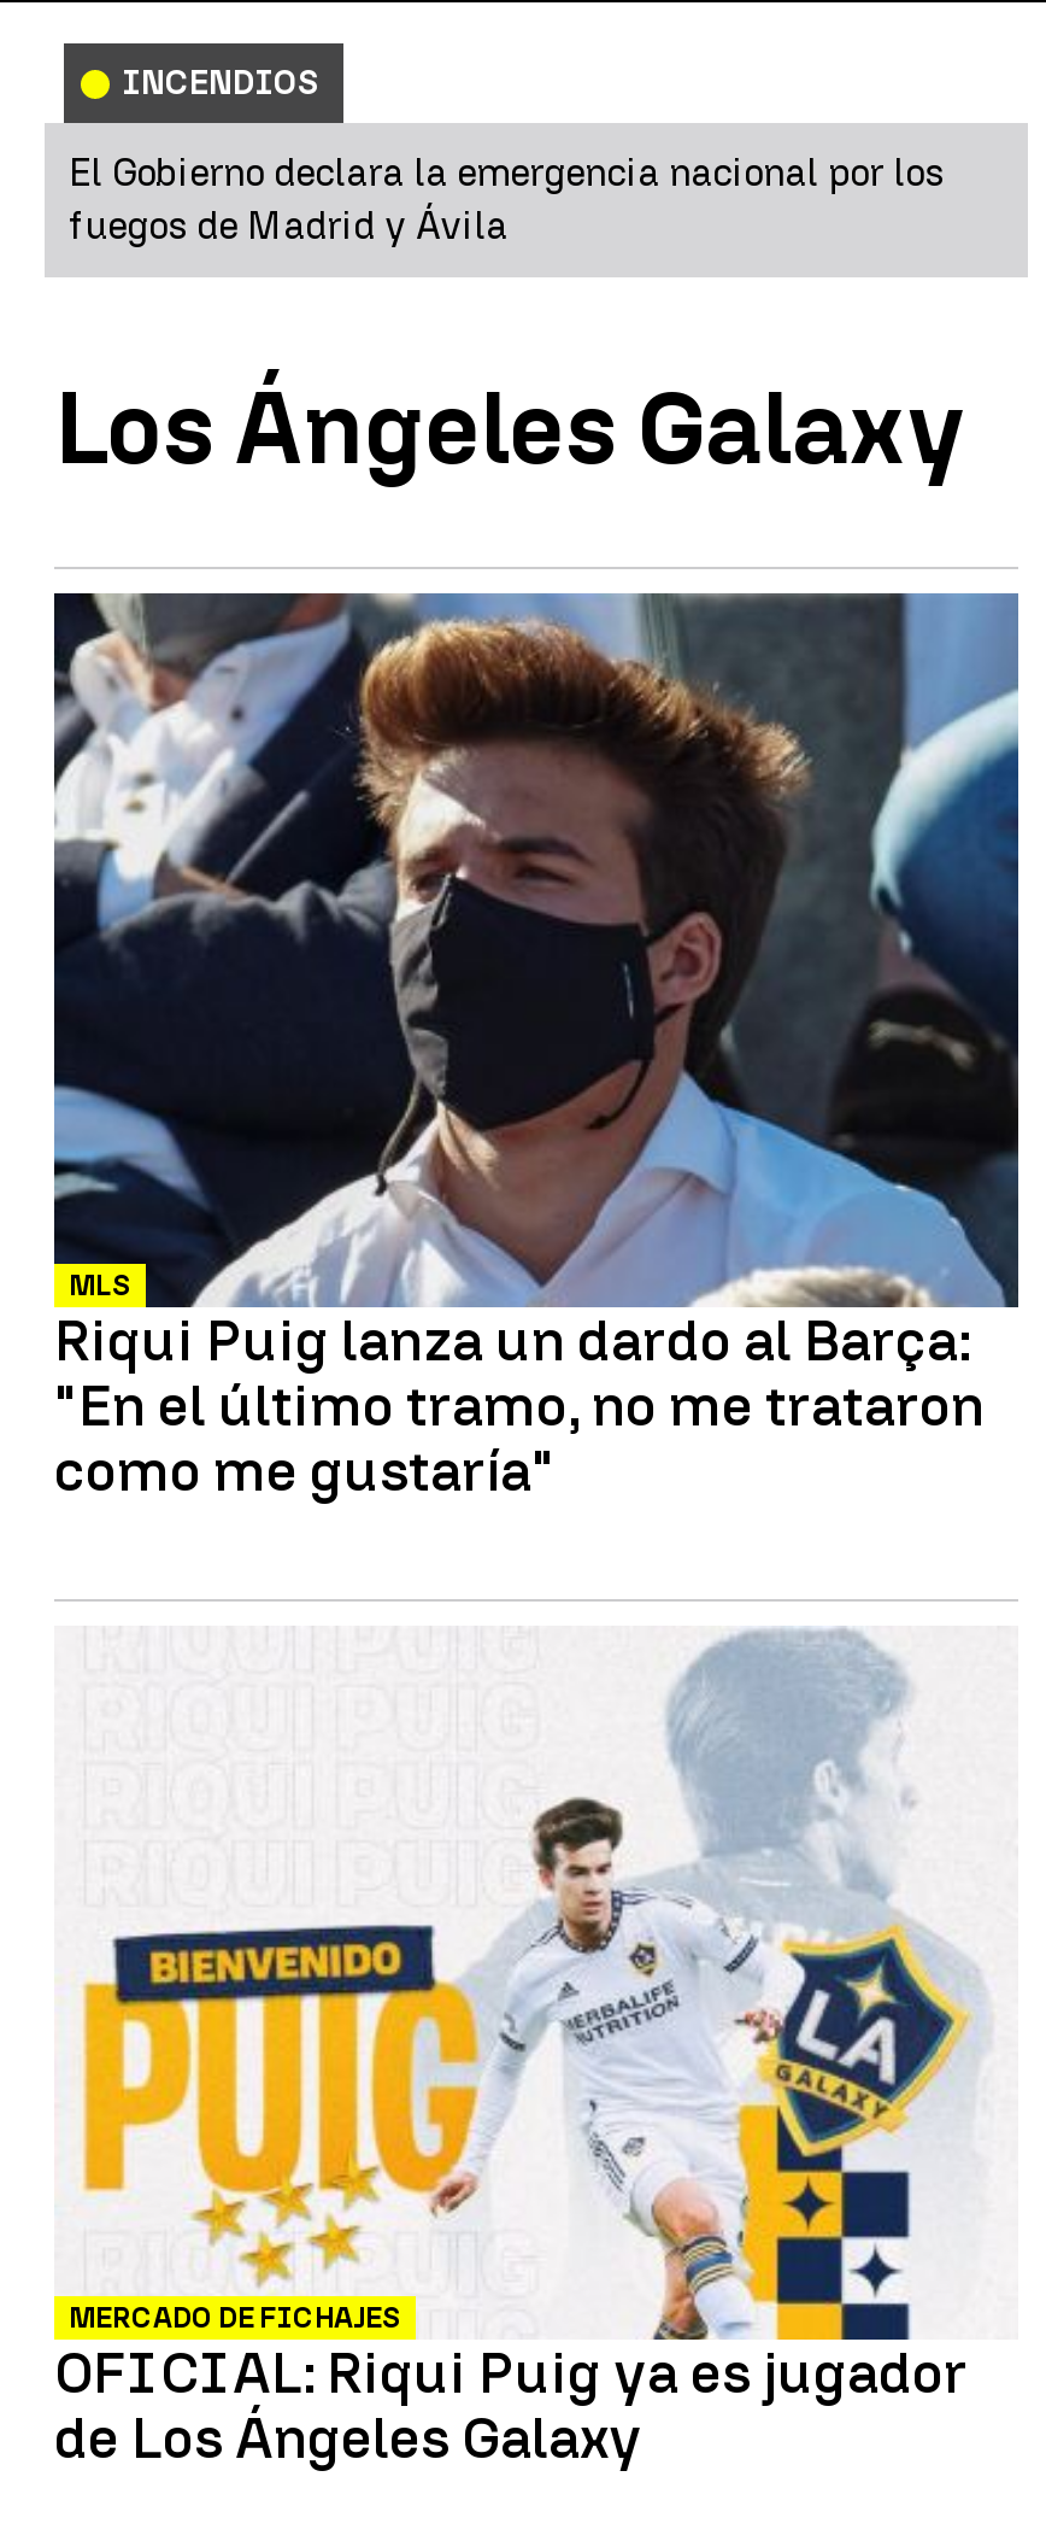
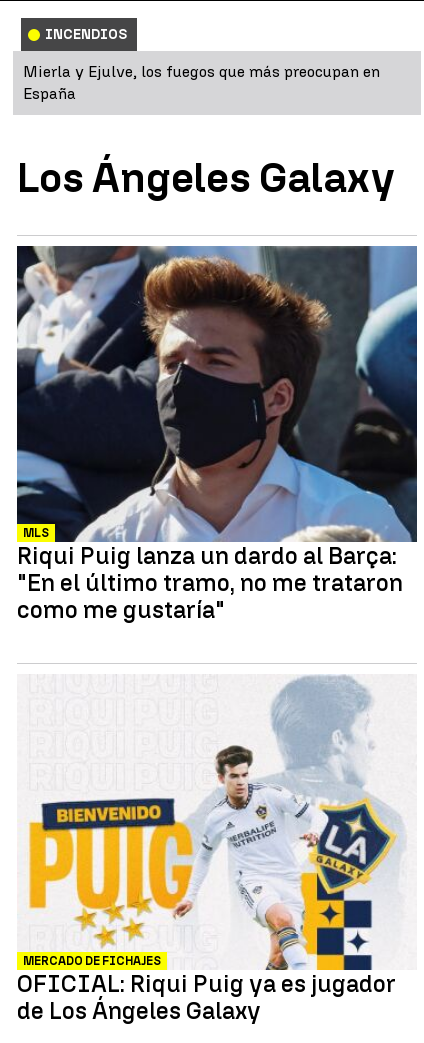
- El Gobierno declara la emergencia nacional por los
- fuegos de Madrid y Ávila
+ Mierla y Ejulve, los fuegos que más preocupan en
+ España
